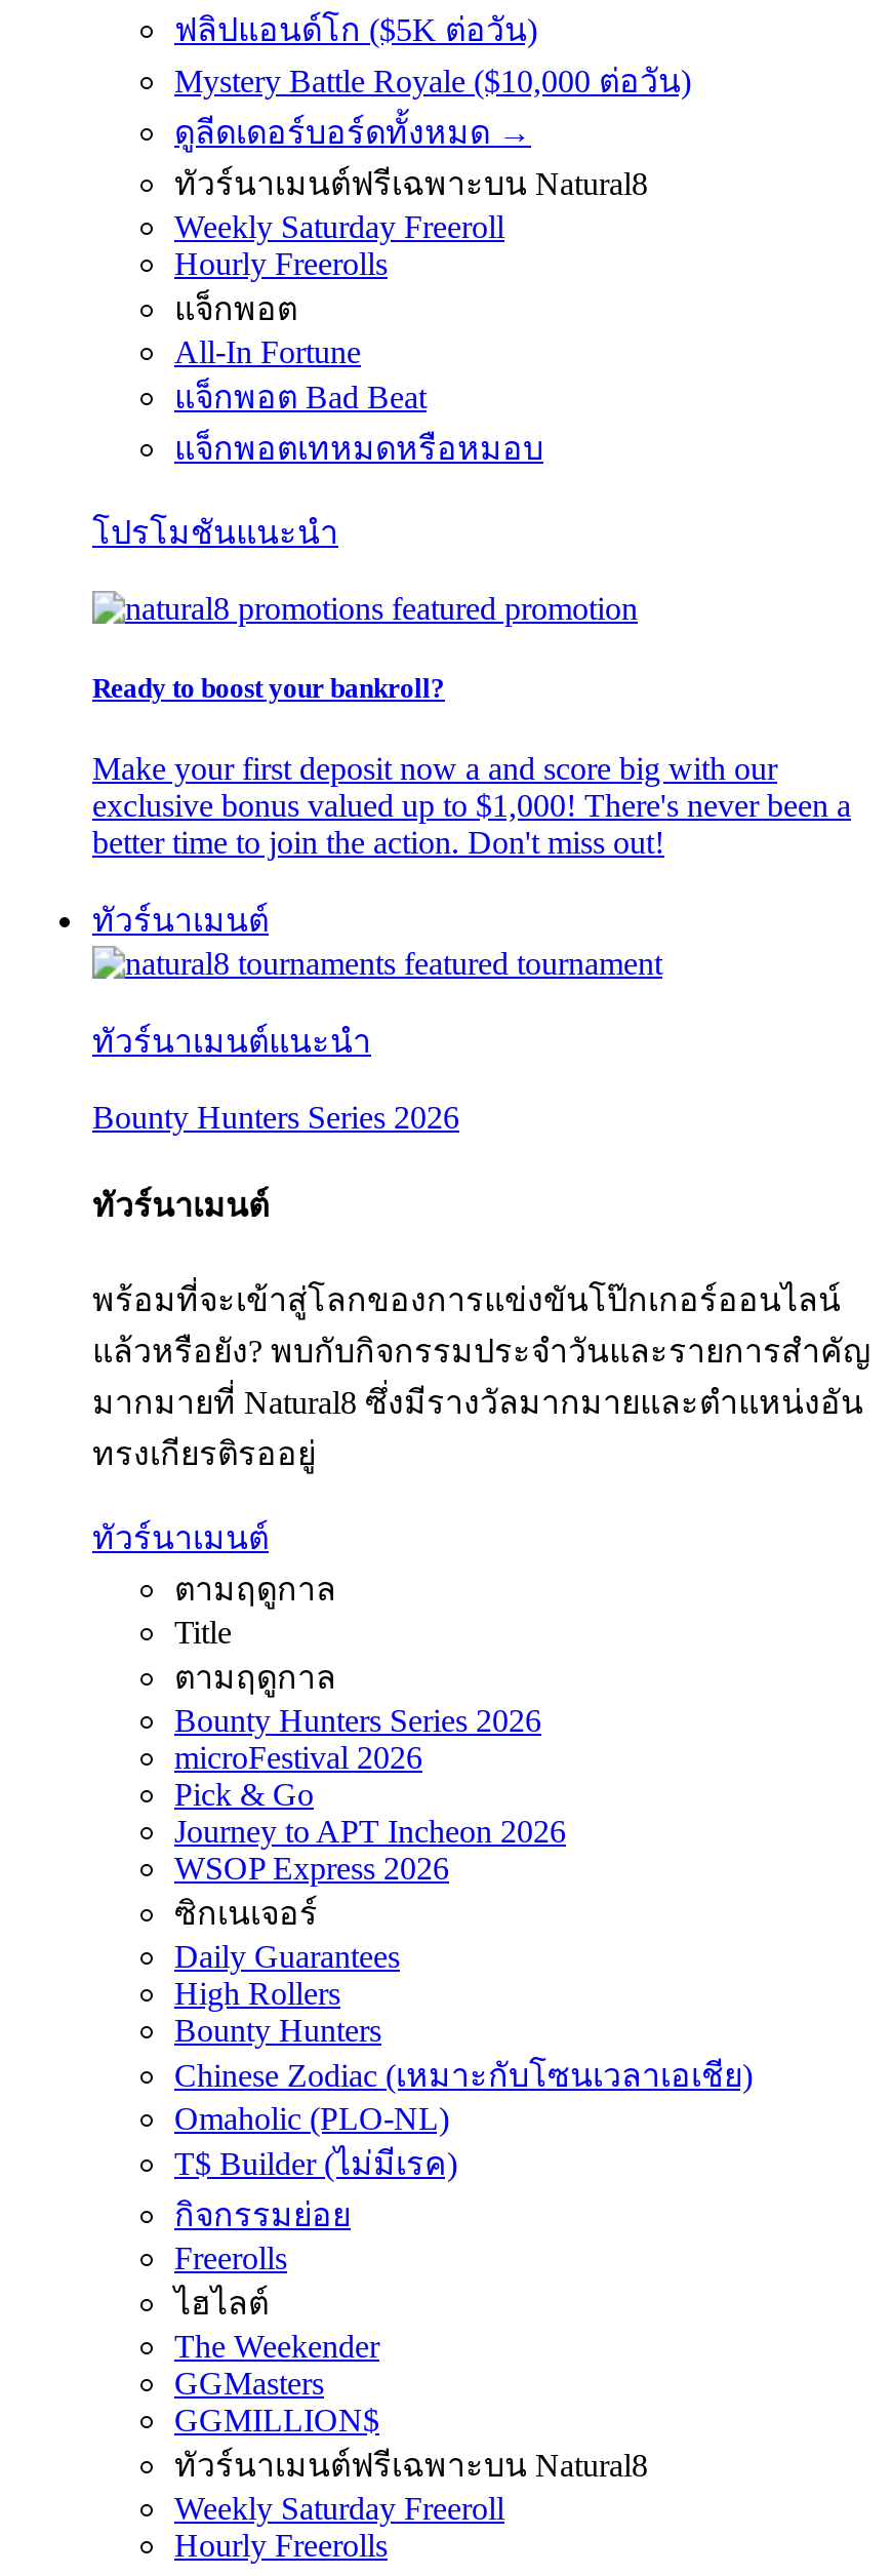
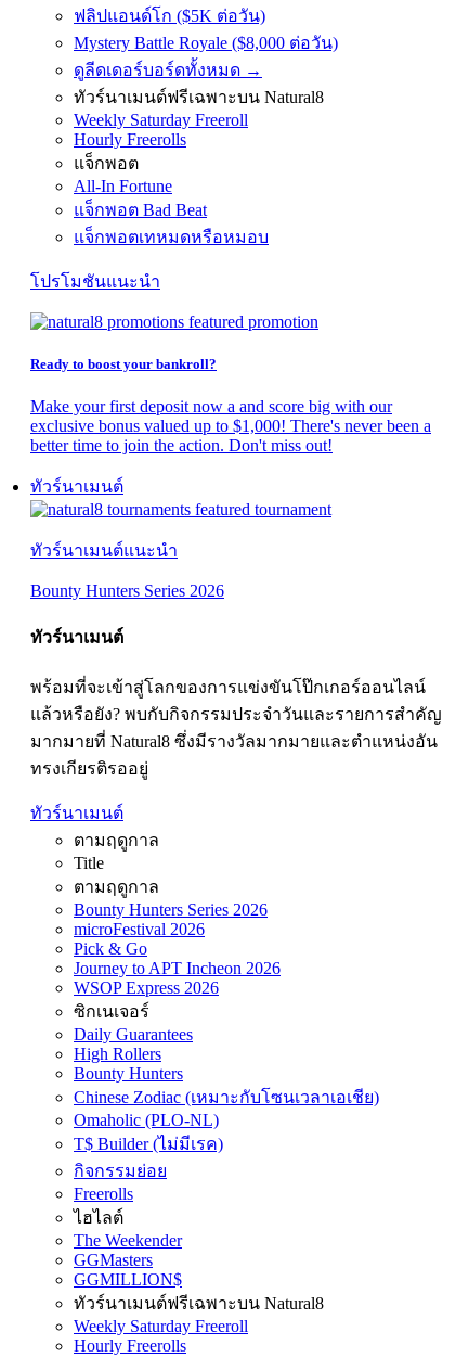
- Mystery Battle Royale ($10,000 ต่อวัน)
+ Mystery Battle Royale ($8,000 ต่อวัน)
